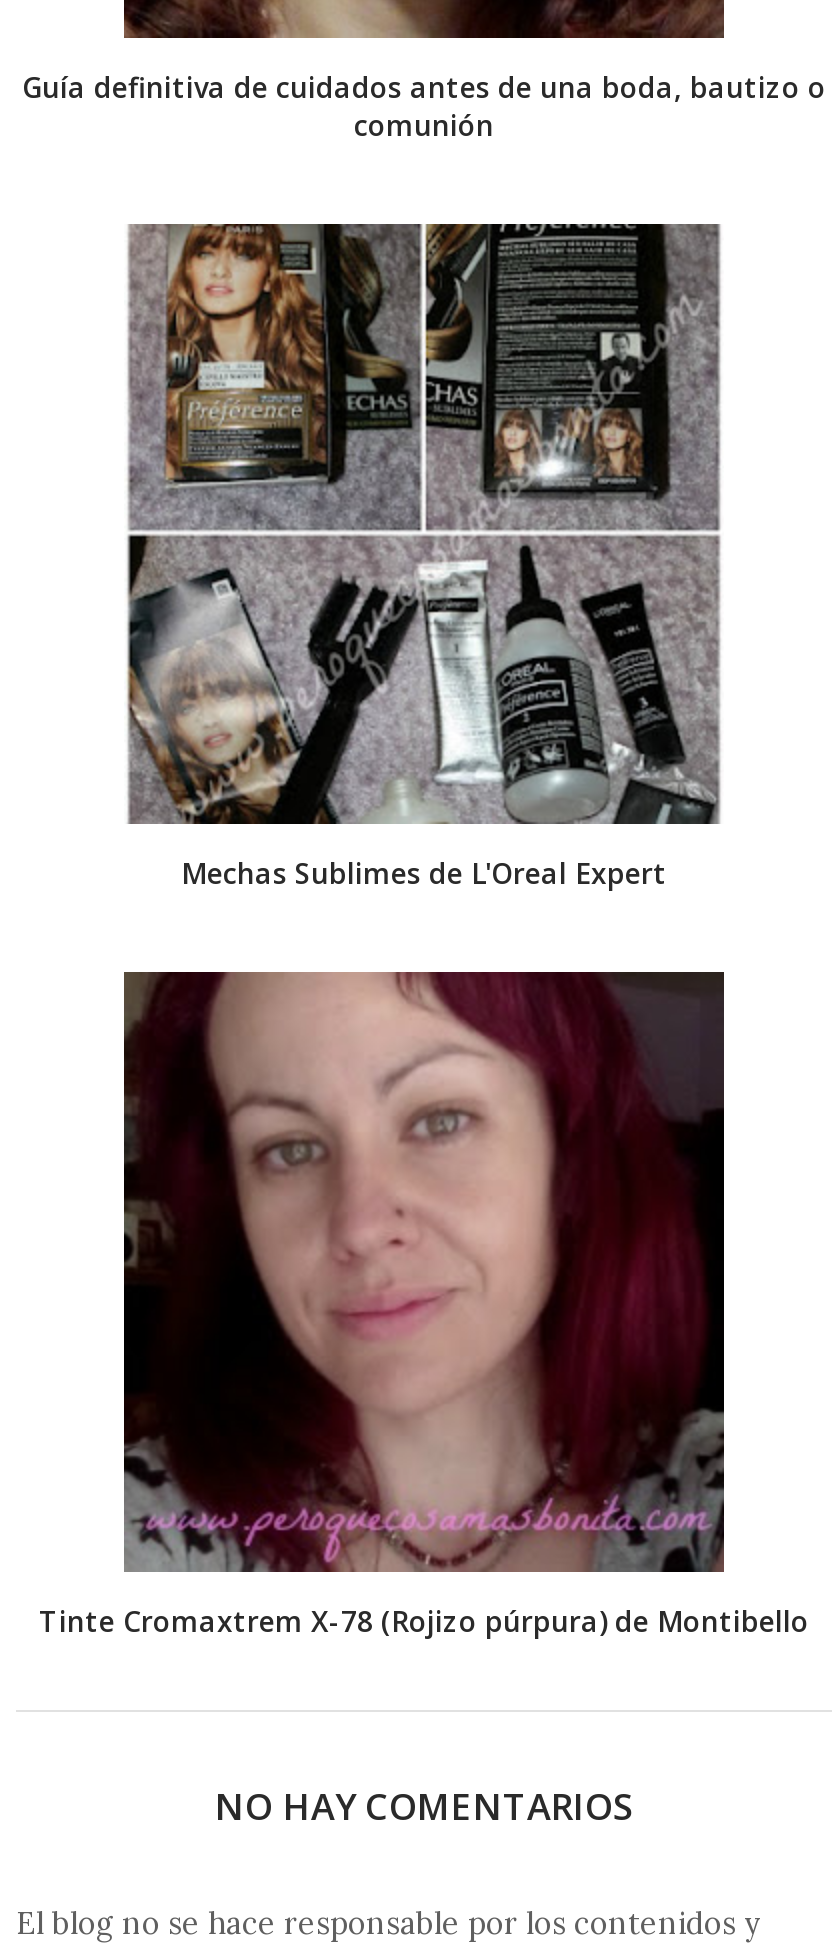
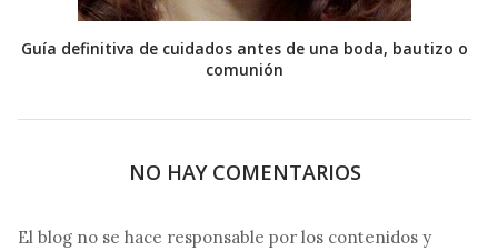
- [image]
- Mechas Sublimes de L'Oreal Expert

- [image]
- Tinte Cromaxtrem X-78 (Rojizo púrpura) de Montibello
